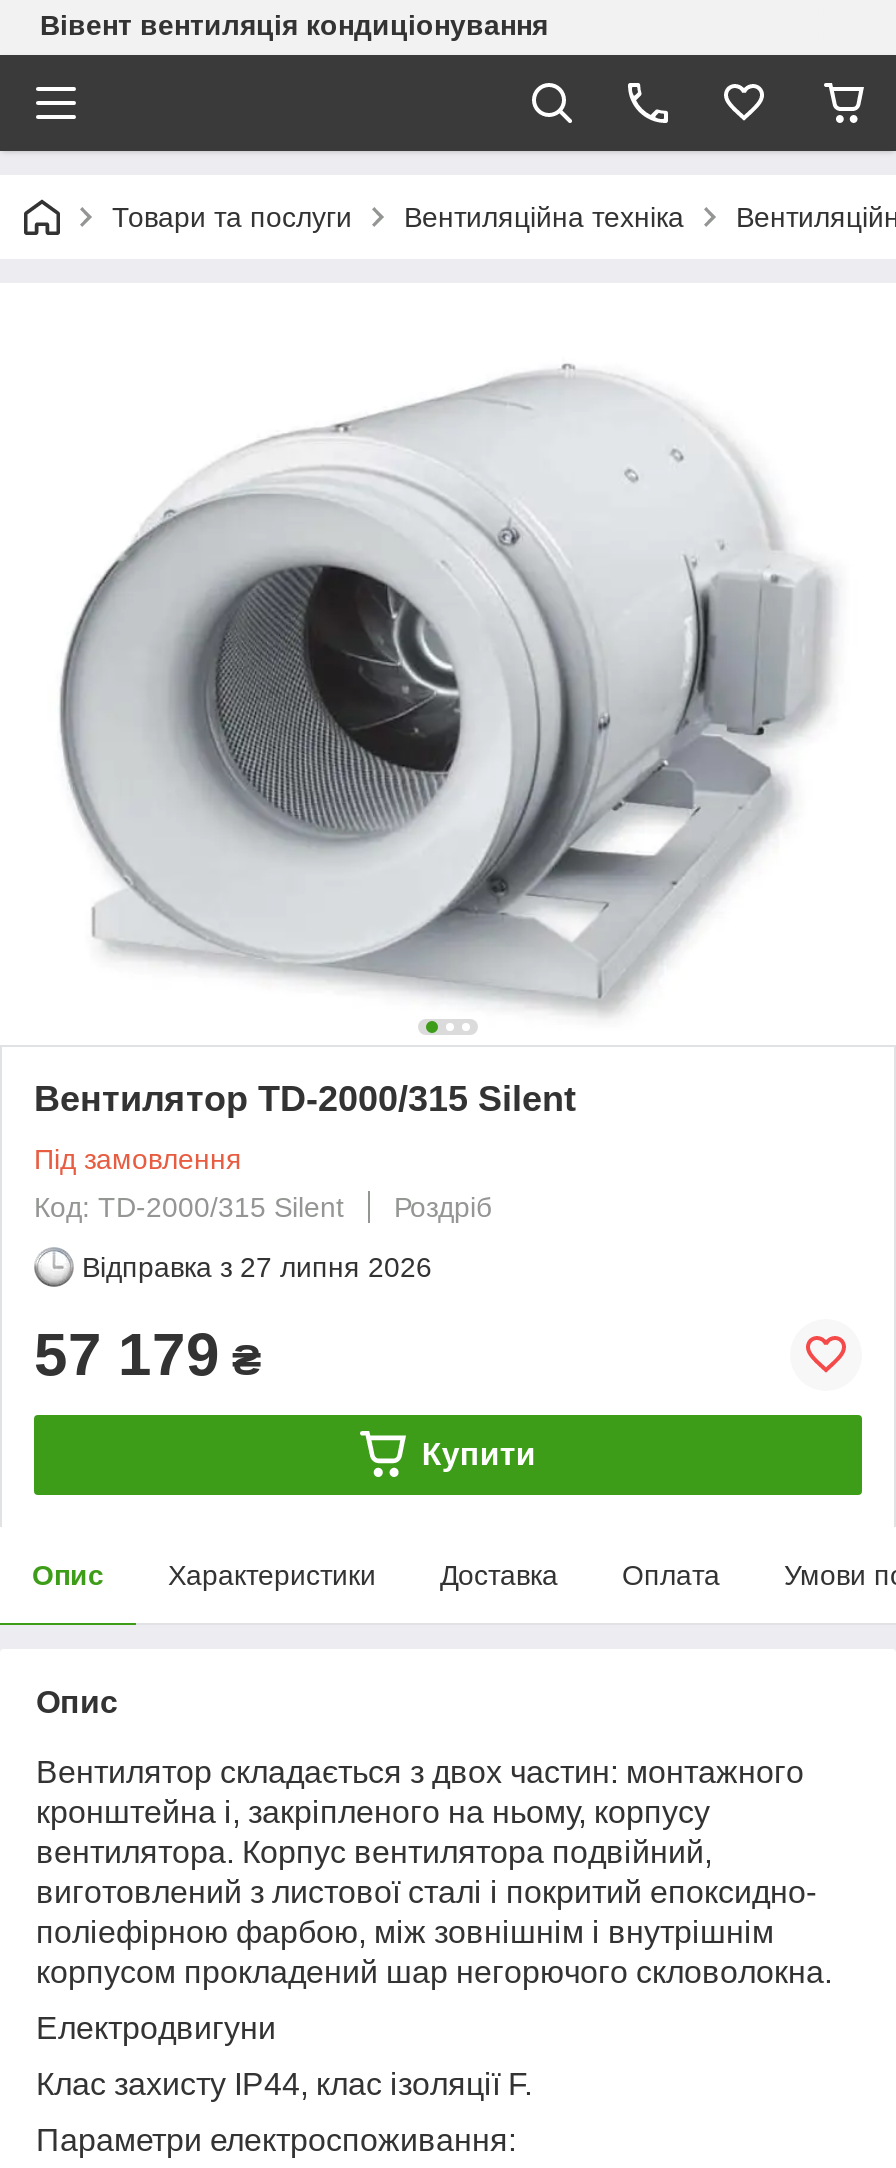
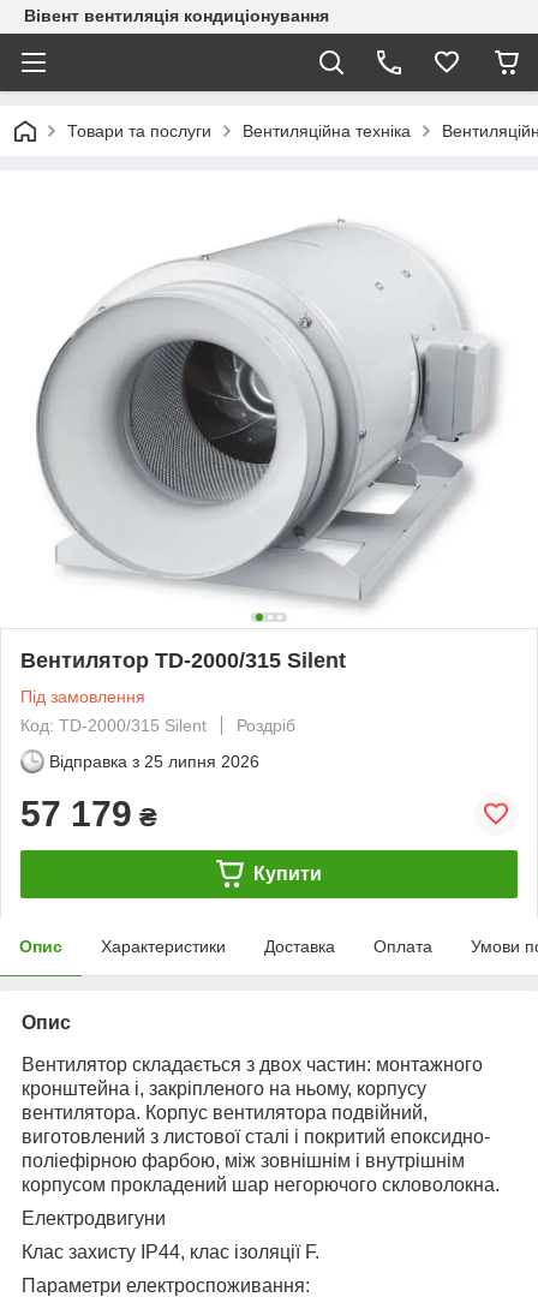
- Відправка з 27 липня 2026
+ Відправка з 25 липня 2026
